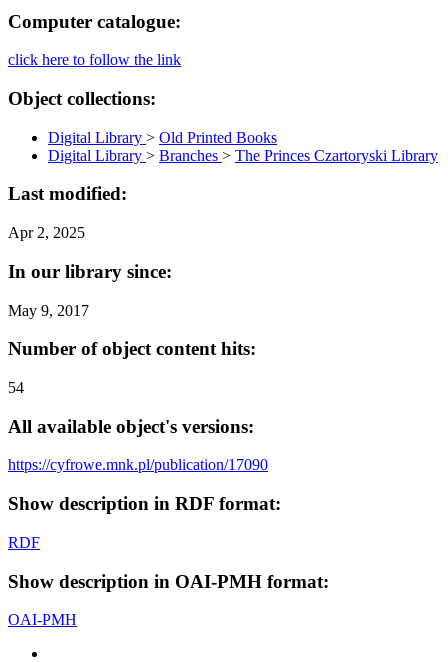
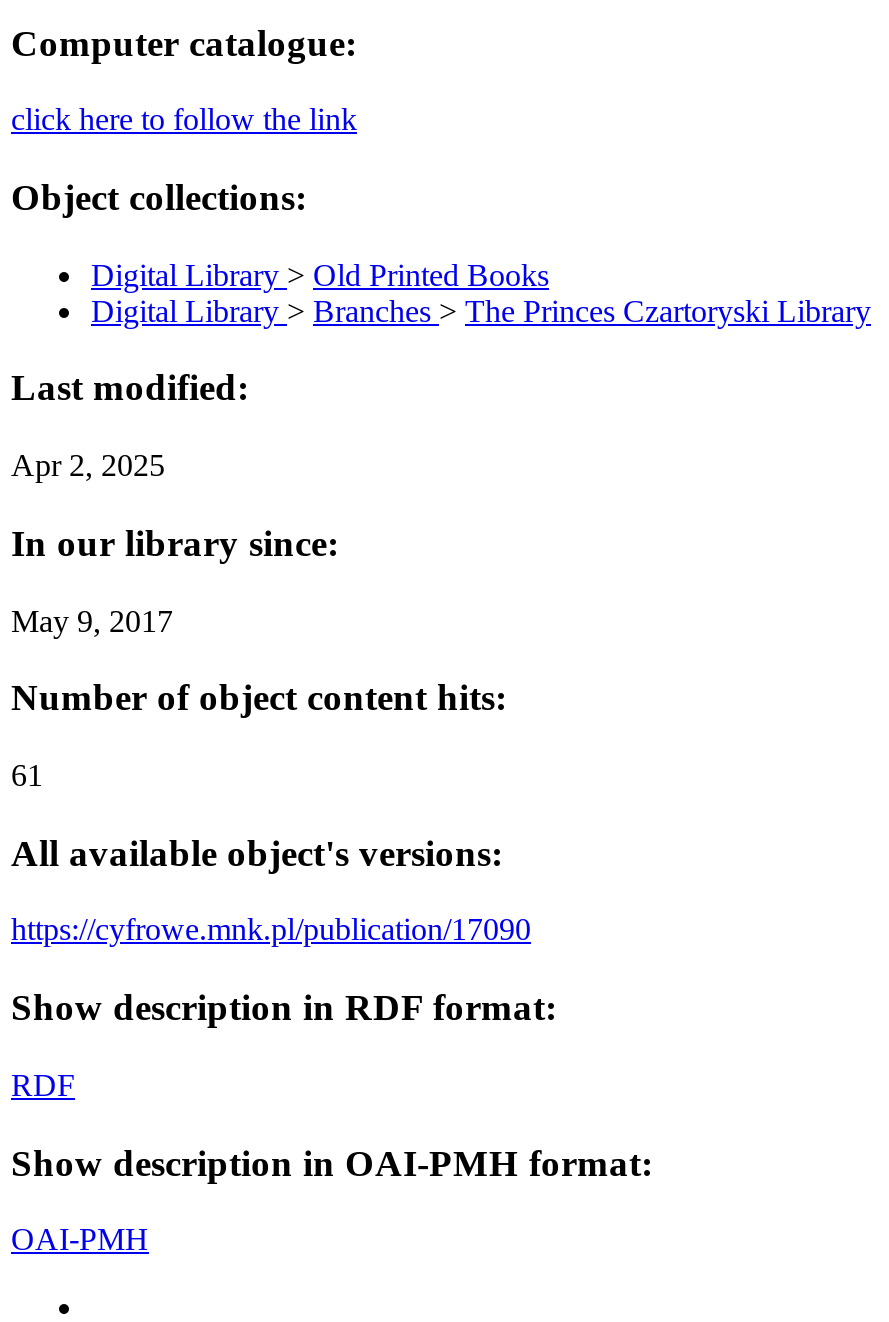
- 54
+ 61
